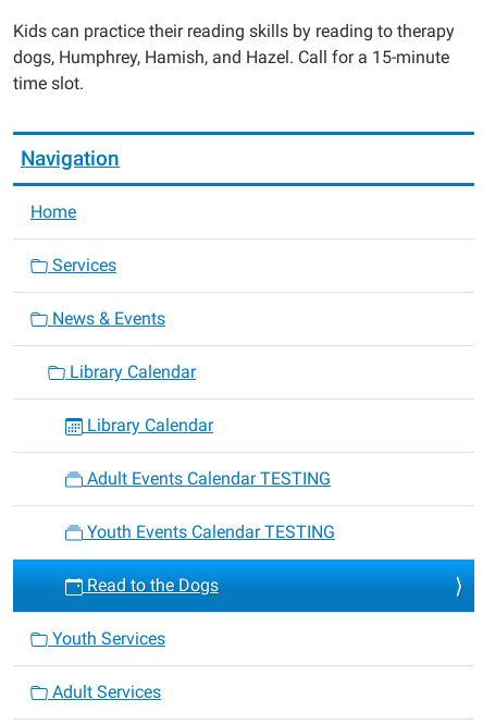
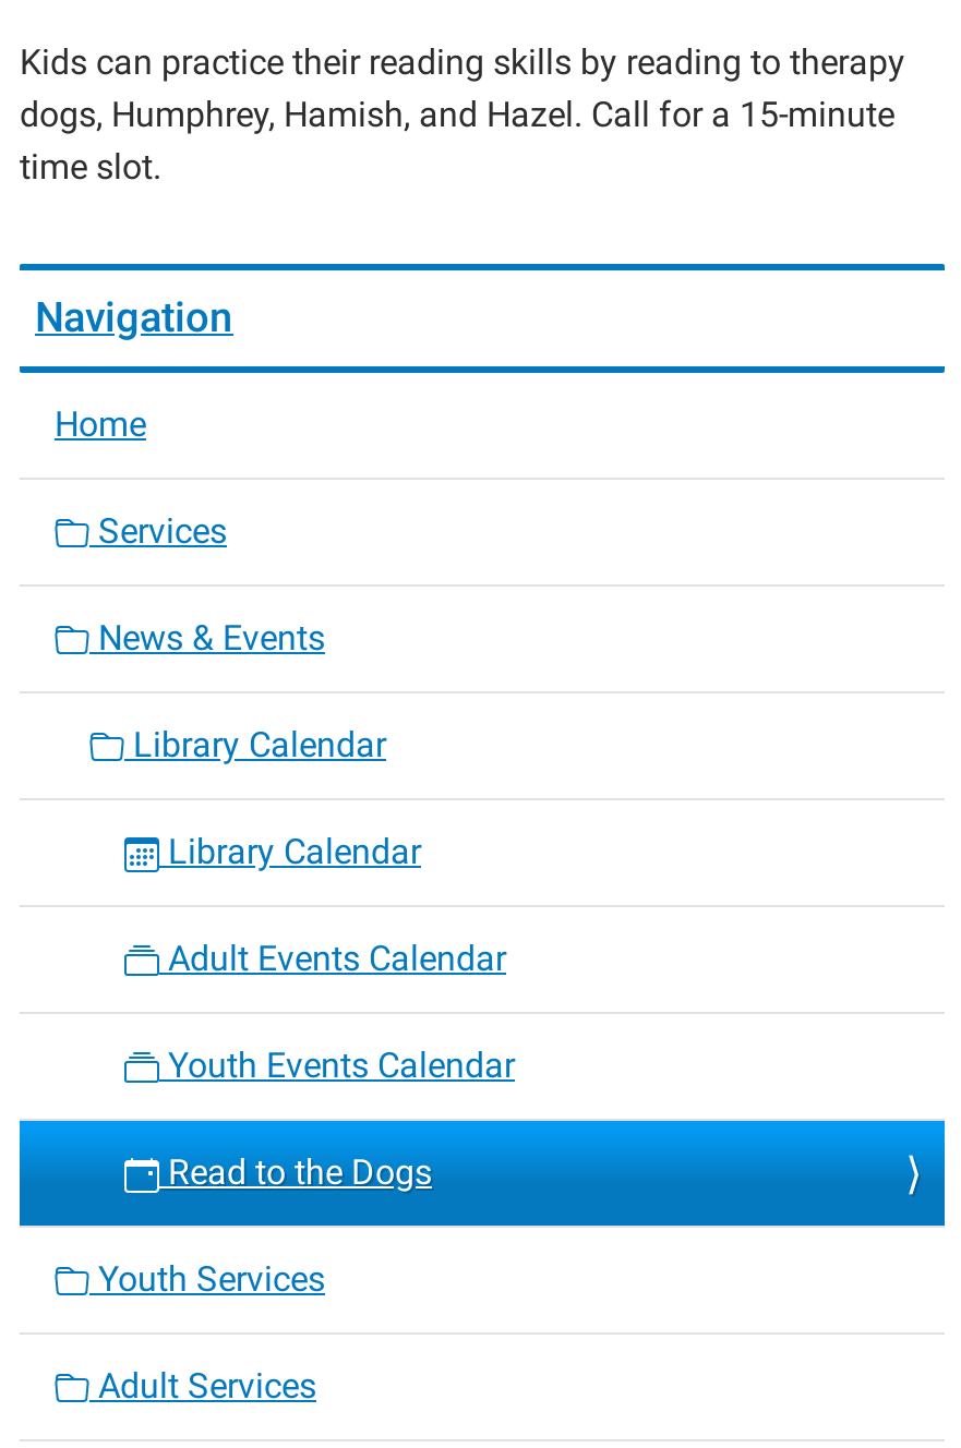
- Adult Events Calendar TESTING
+ Adult Events Calendar

- Youth Events Calendar TESTING
+ Youth Events Calendar
